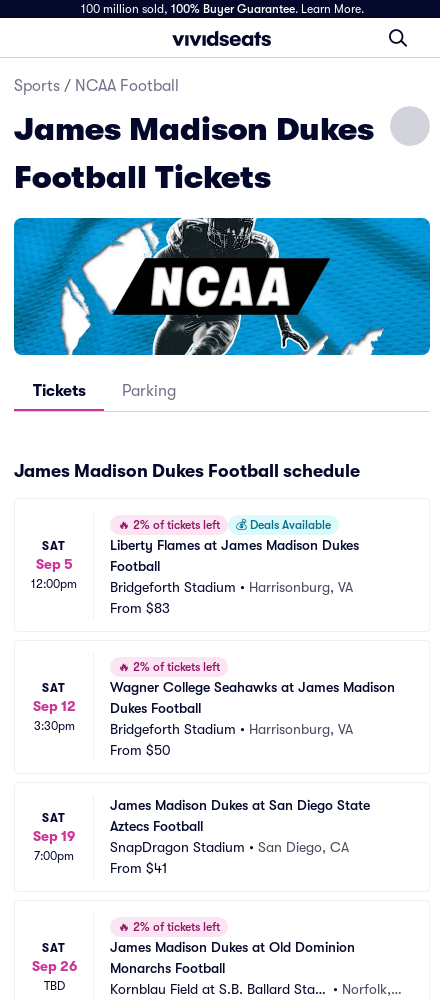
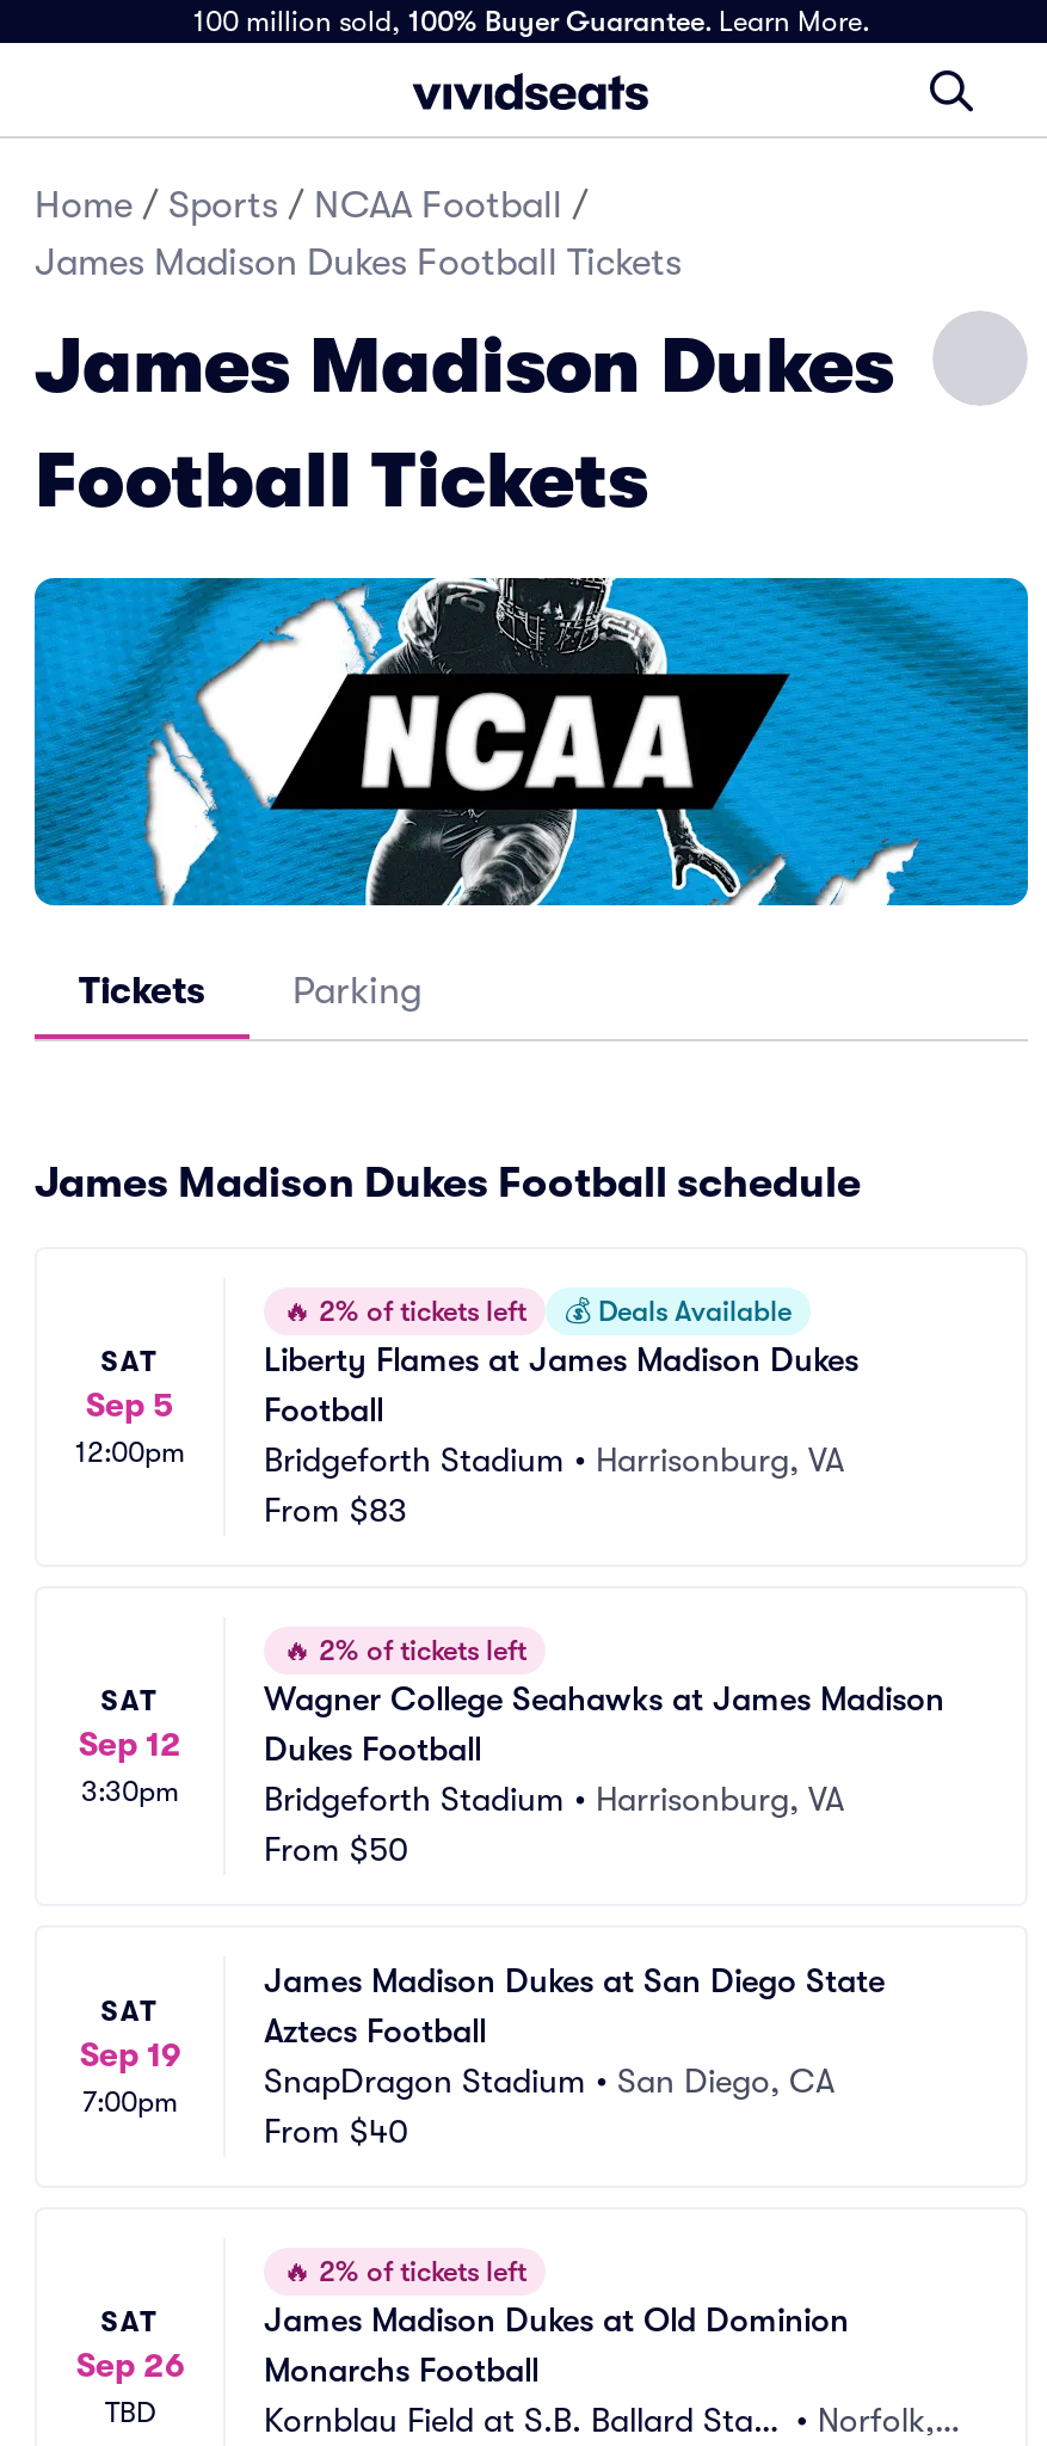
- Sports / NCAA Football
+ Home / Sports / NCAA Football /
+ James Madison Dukes Football Tickets

- From $41
+ From $40
